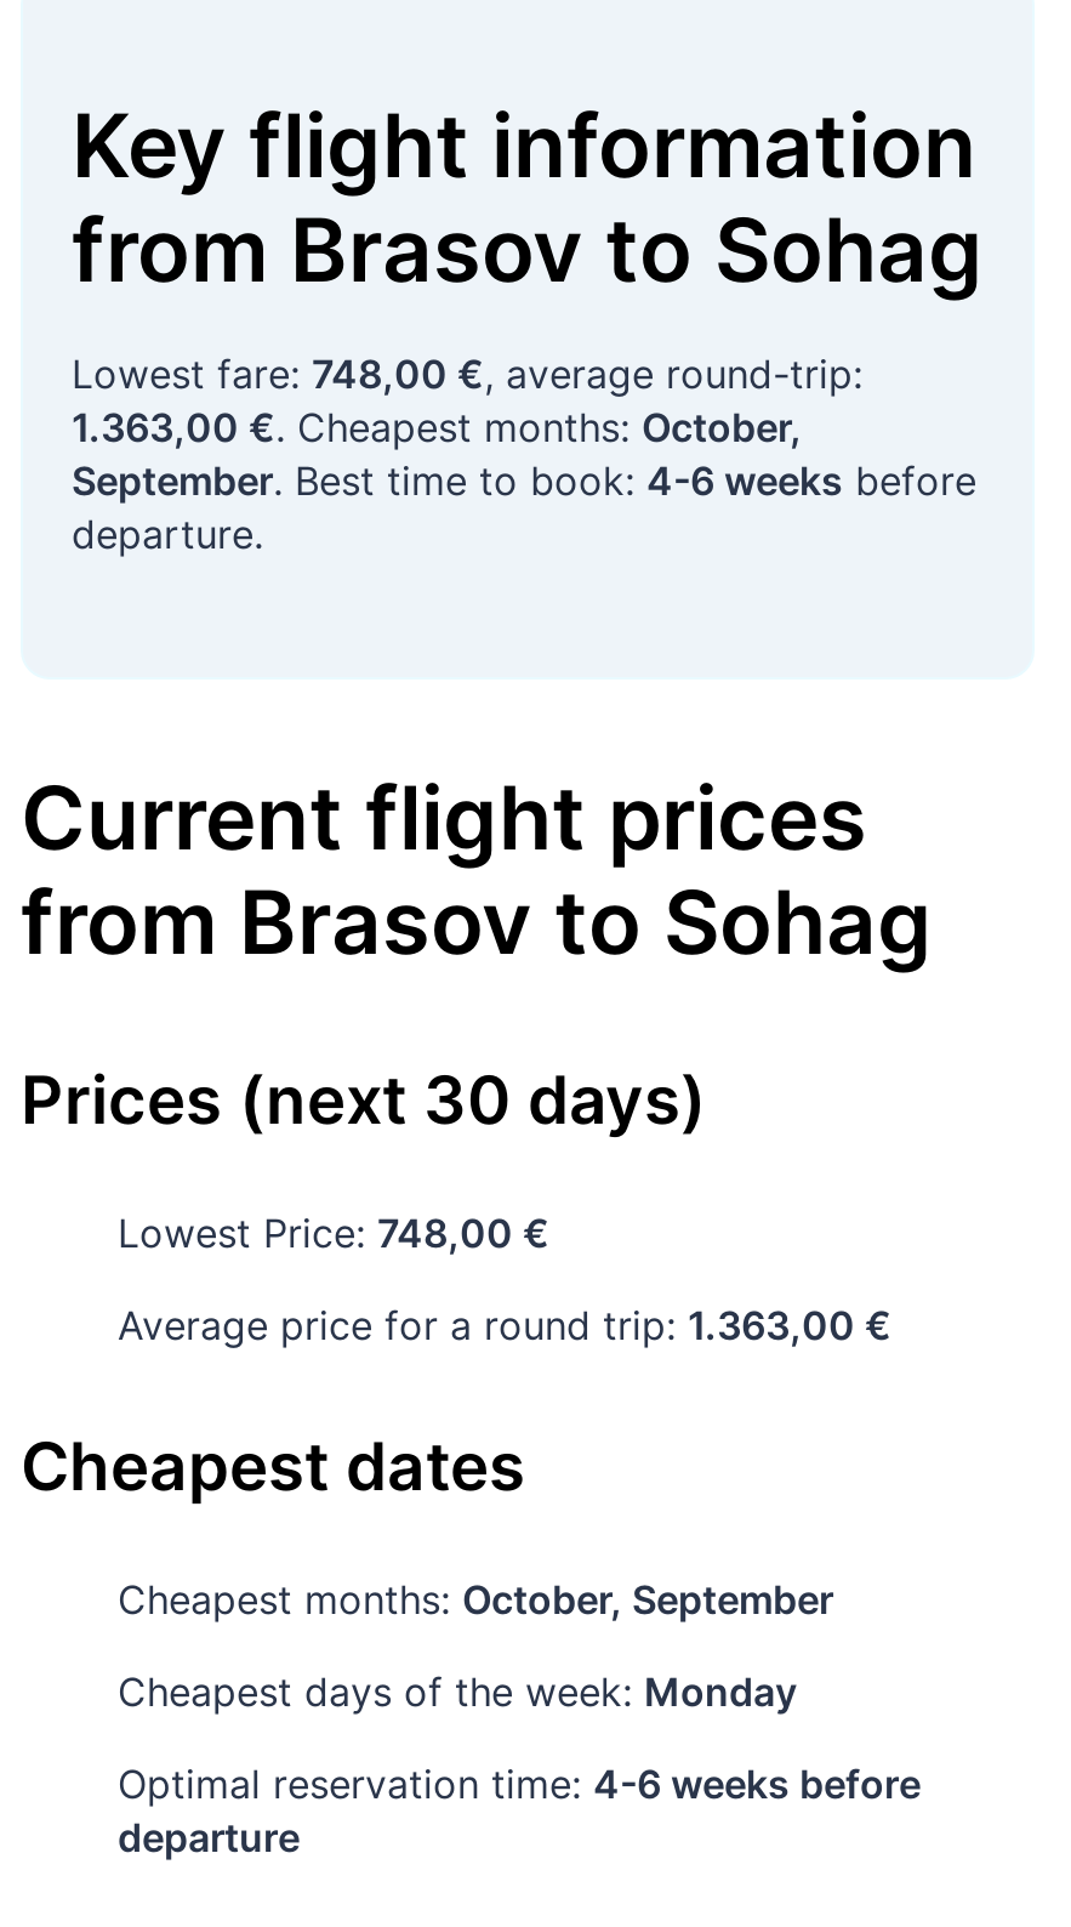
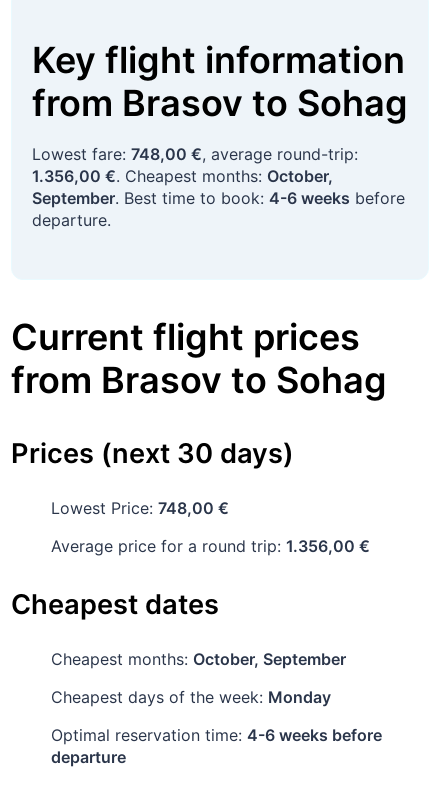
- 1.363,00 €. Cheapest months: October,
+ 1.356,00 €. Cheapest months: October,

- Average price for a round trip: 1.363,00 €
+ Average price for a round trip: 1.356,00 €
